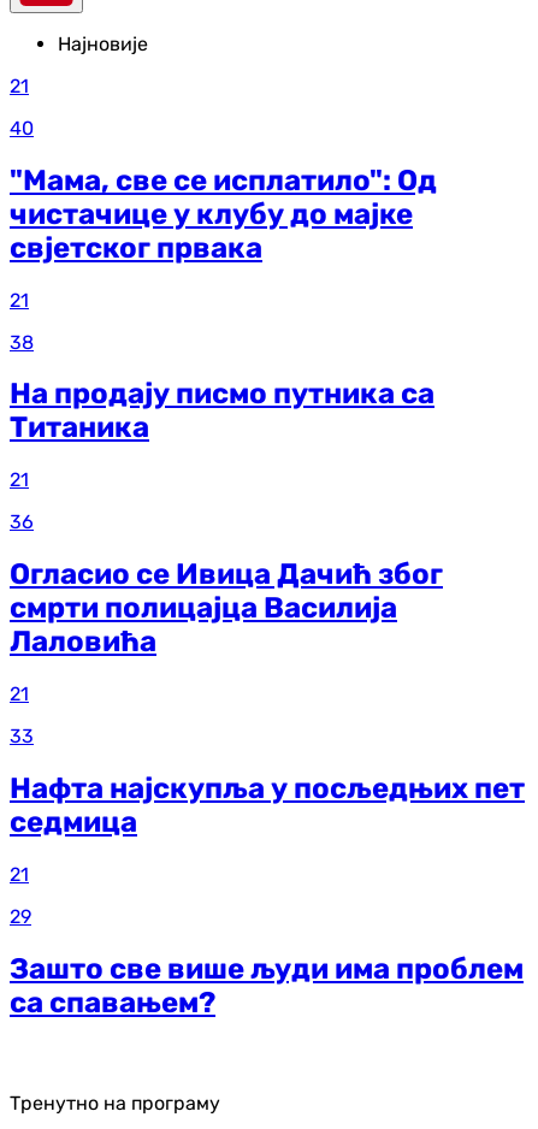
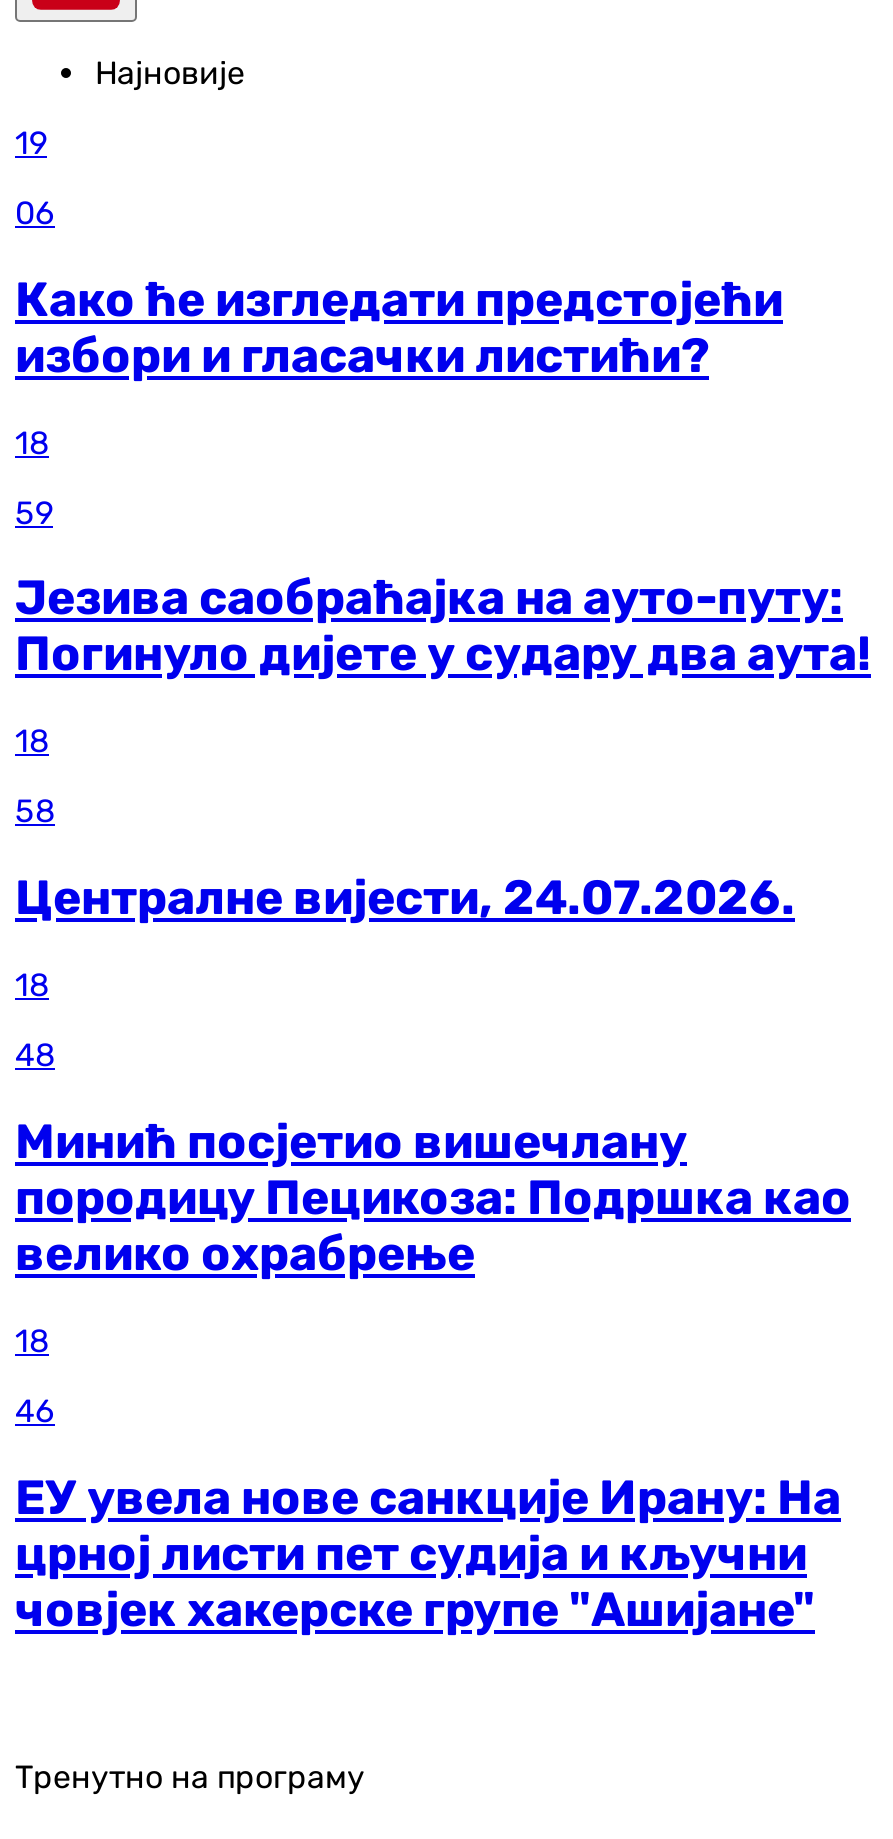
- 21
+ 19

- 40
+ 06

- "Мама, све се исплатило": Од
- чистачице у клубу до мајке
- свјетског првака
+ Како ће изгледати предстојећи
+ избори и гласачки листићи?

- 21
+ 18

- 38
+ 59

- На продају писмо путника са
- Титаника
+ Језива саобраћајка на ауто-путу:
+ Погинуло дијете у судару два аута!

- 21
+ 18

- 36
+ 58

- Огласио се Ивица Дачић због
- смрти полицајца Василија
- Лаловића
+ Централне вијести, 24.07.2026.

- 21
+ 18

- 33
+ 48

- Нафта најскупља у посљедњих пет
- седмица
+ Минић посјетио вишечлану
+ породицу Пецикоза: Подршка као
+ велико охрабрење

- 21
+ 18

- 29
+ 46

- Зашто све више људи има проблем
- са спавањем?
+ ЕУ увела нове санкције Ирану: На
+ црној листи пет судија и кључни
+ човјек хакерске групе "Ашијане"
